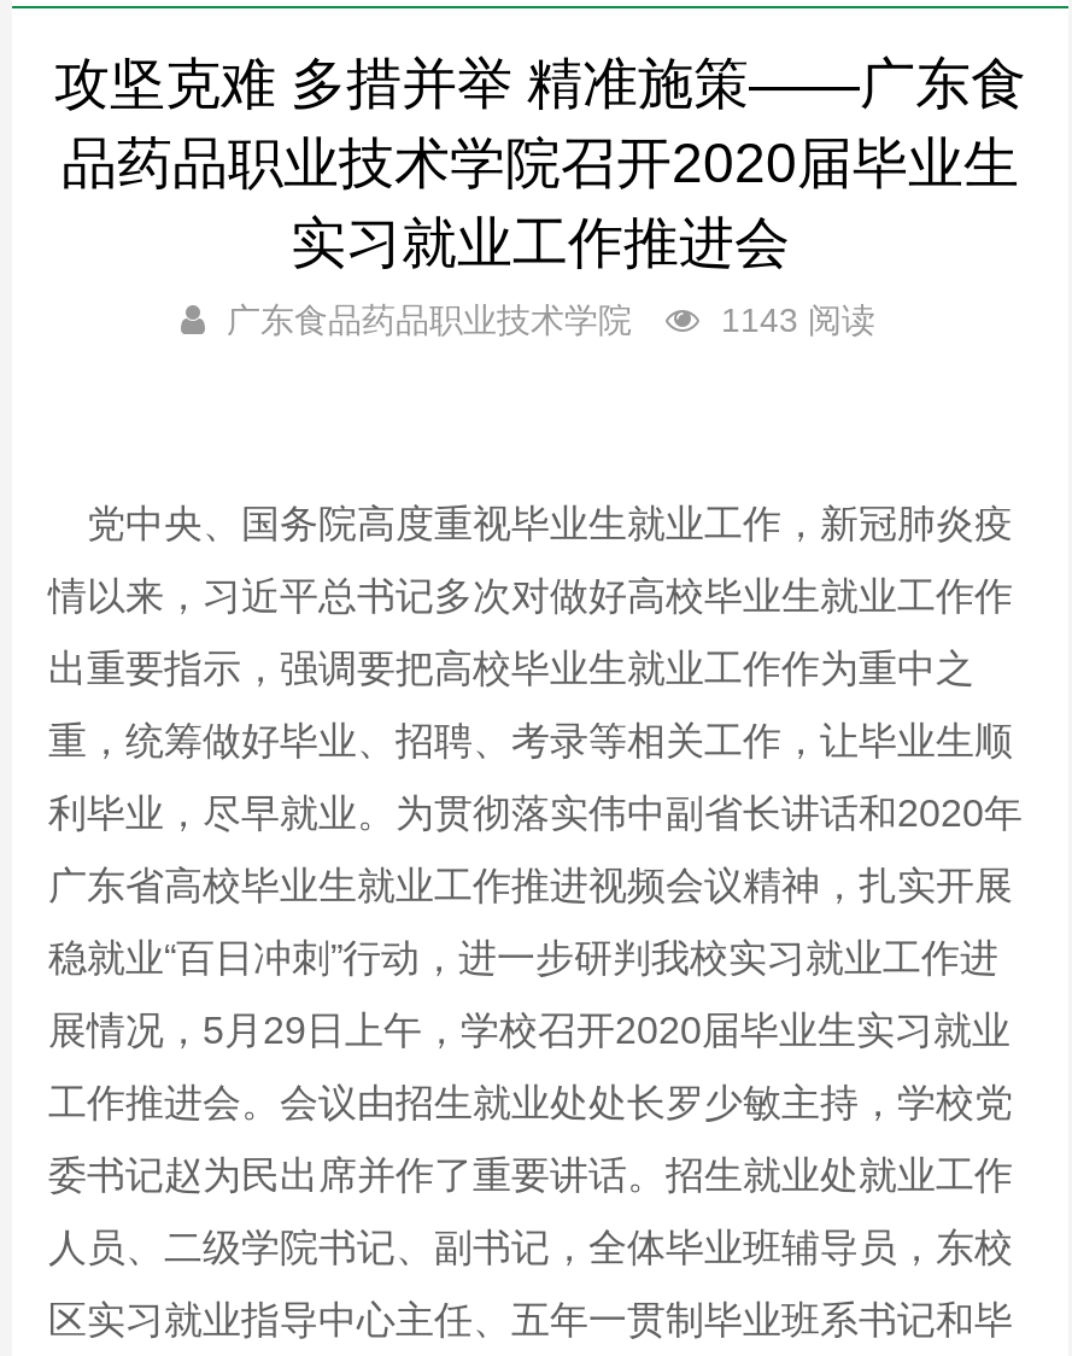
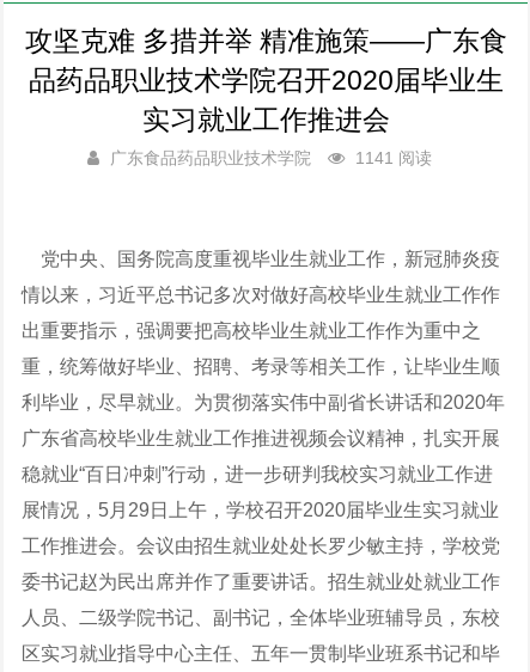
- 广东食品药品职业技术学院 1143 阅读
+ 广东食品药品职业技术学院 1141 阅读
